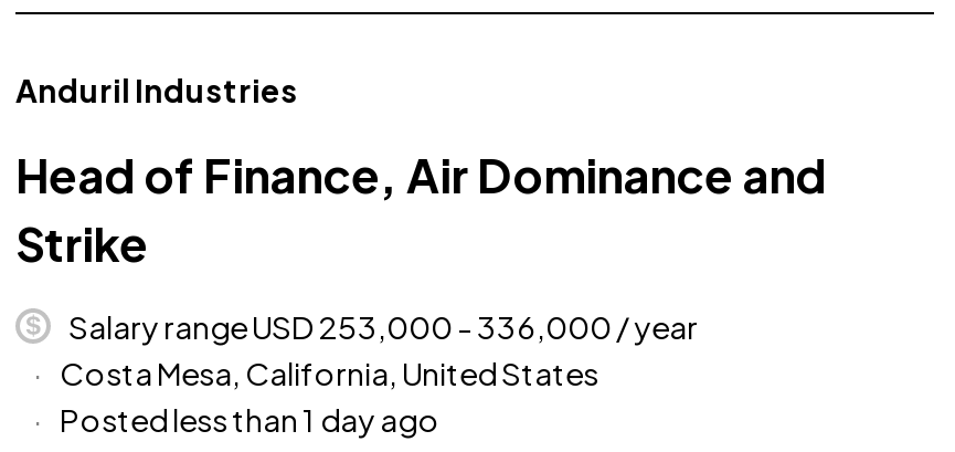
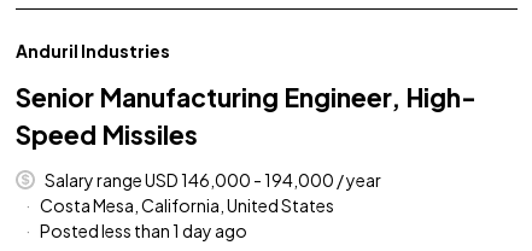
- Head of Finance, Air Dominance and
- Strike
+ Senior Manufacturing Engineer, High-
+ Speed Missiles

- Salary range USD 253,000 - 336,000 / year
+ Salary range USD 146,000 - 194,000 / year
